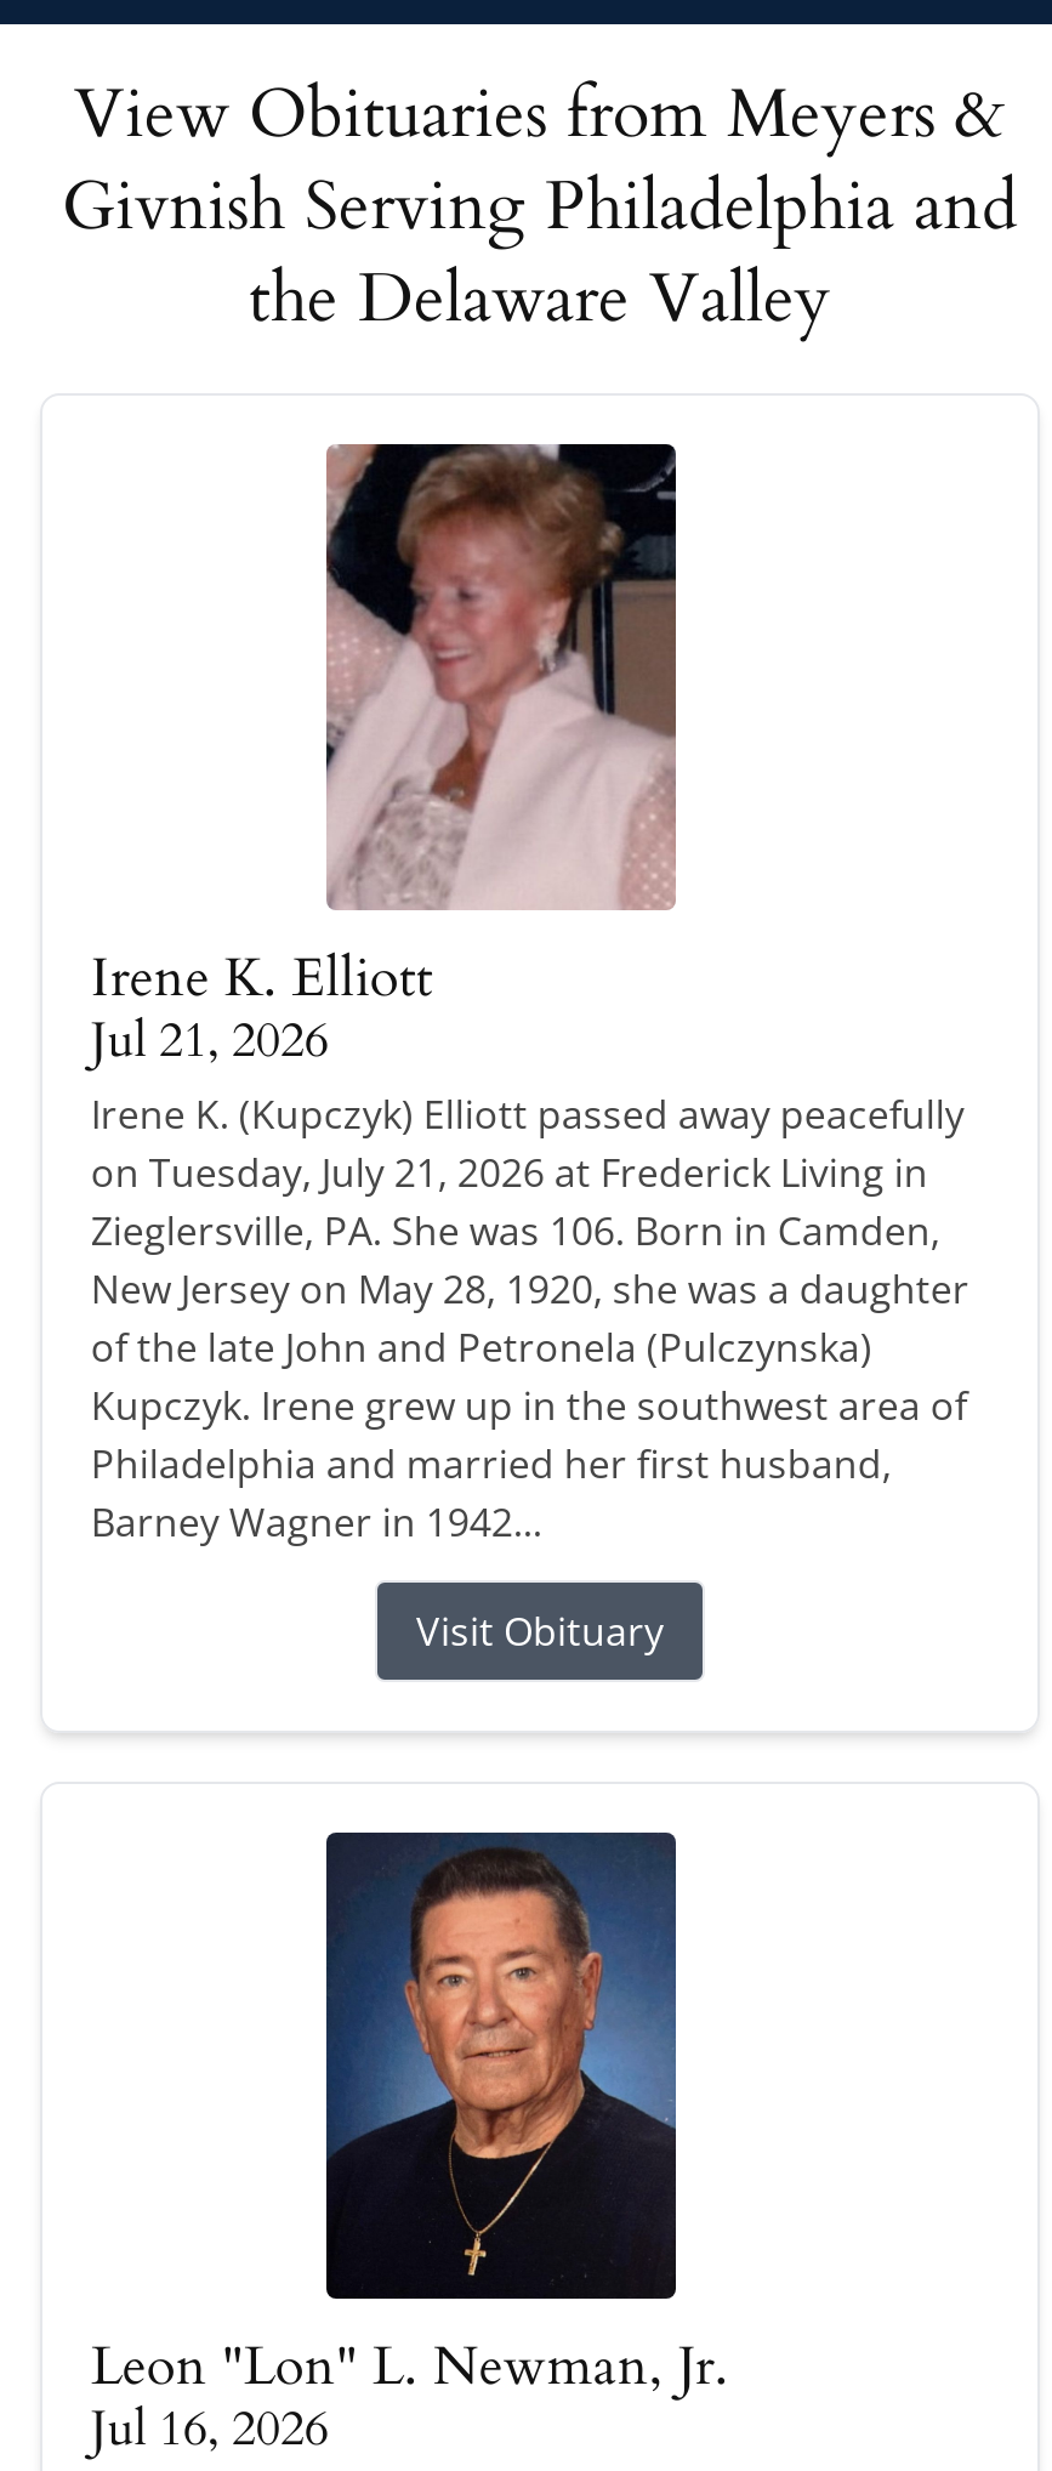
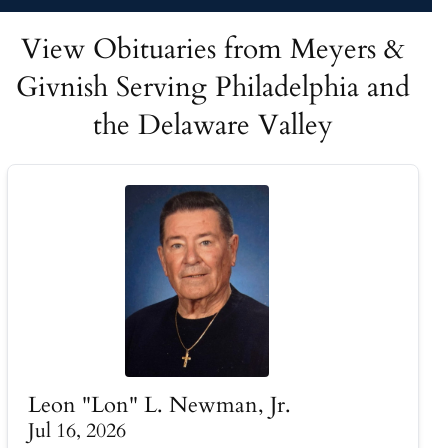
- [image]
- Irene K. Elliott
- Jul 21, 2026
- Irene K. (Kupczyk) Elliott passed away peacefully
- on Tuesday, July 21, 2026 at Frederick Living in
- Zieglersville, PA. She was 106. Born in Camden,
- New Jersey on May 28, 1920, she was a daughter
- of the late John and Petronela (Pulczynska)
- Kupczyk. Irene grew up in the southwest area of
- Philadelphia and married her first husband,
- Barney Wagner in 1942...
- Visit Obituary
